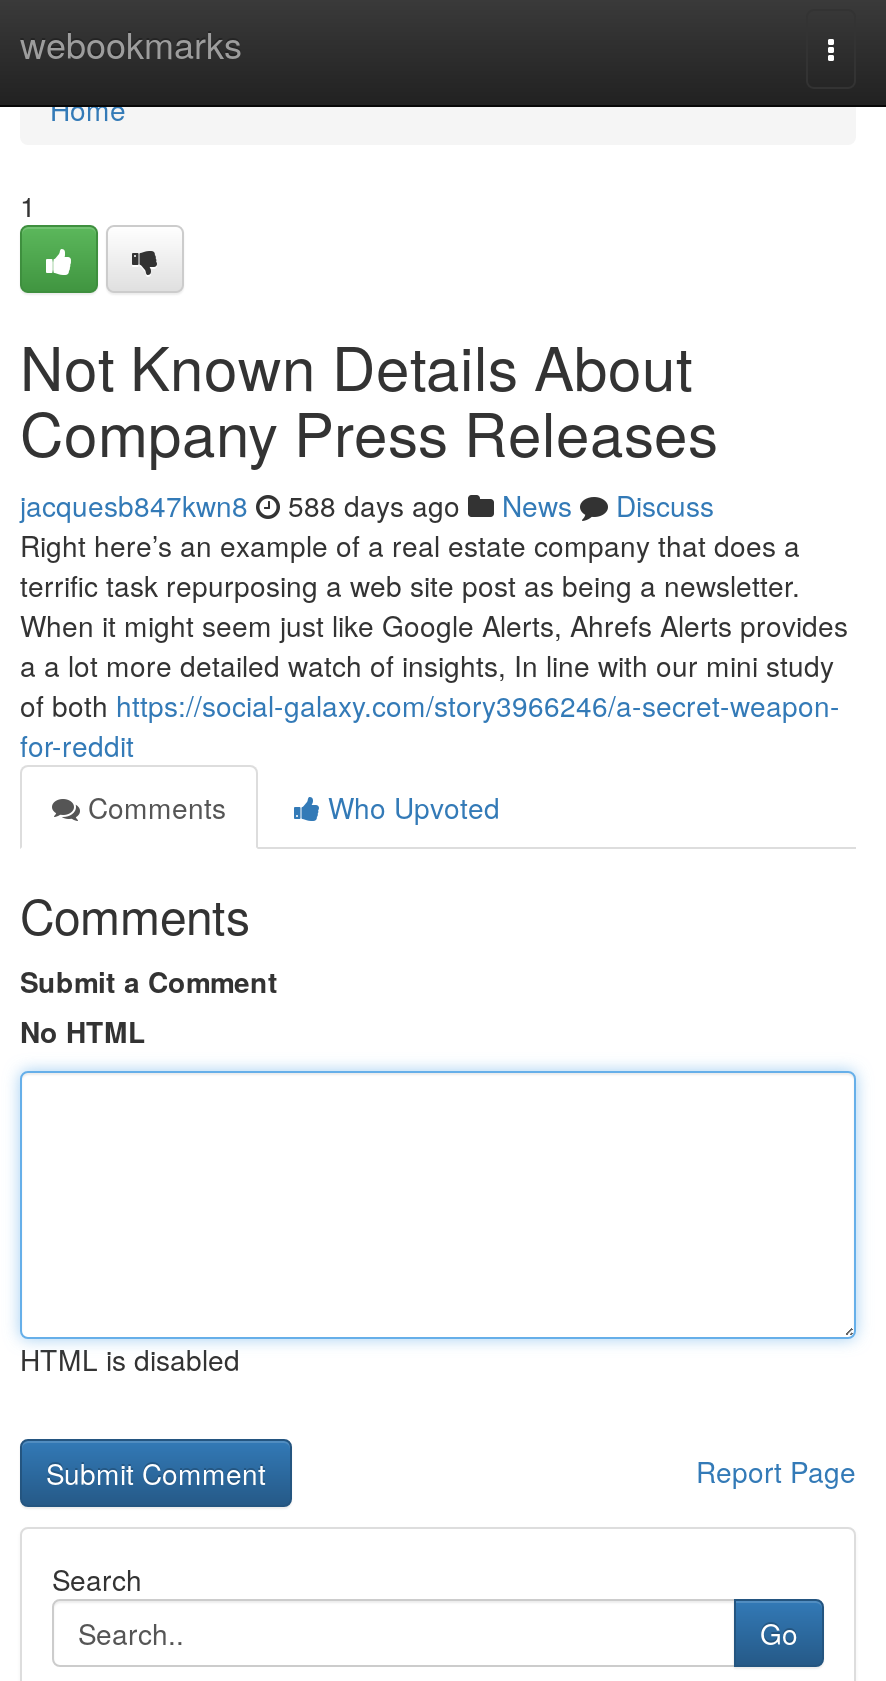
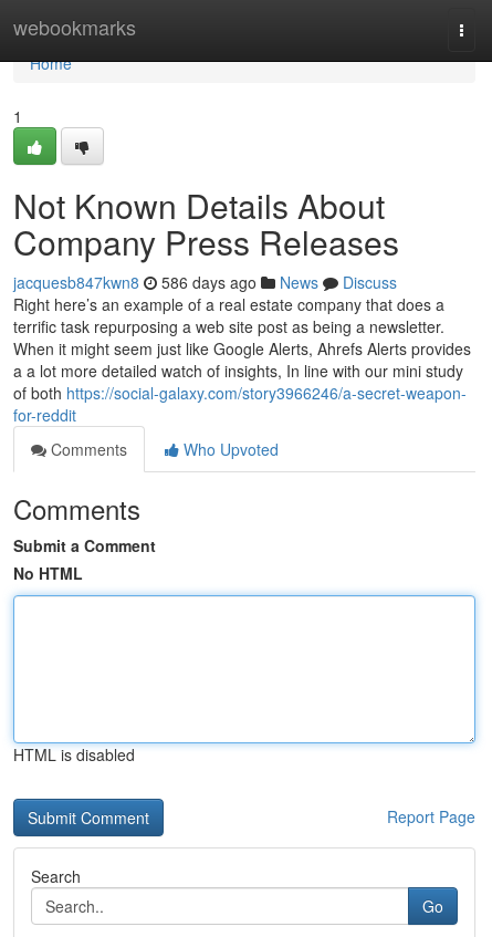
- jacquesb847kwn8 588 days ago News Discuss
+ jacquesb847kwn8 586 days ago News Discuss
